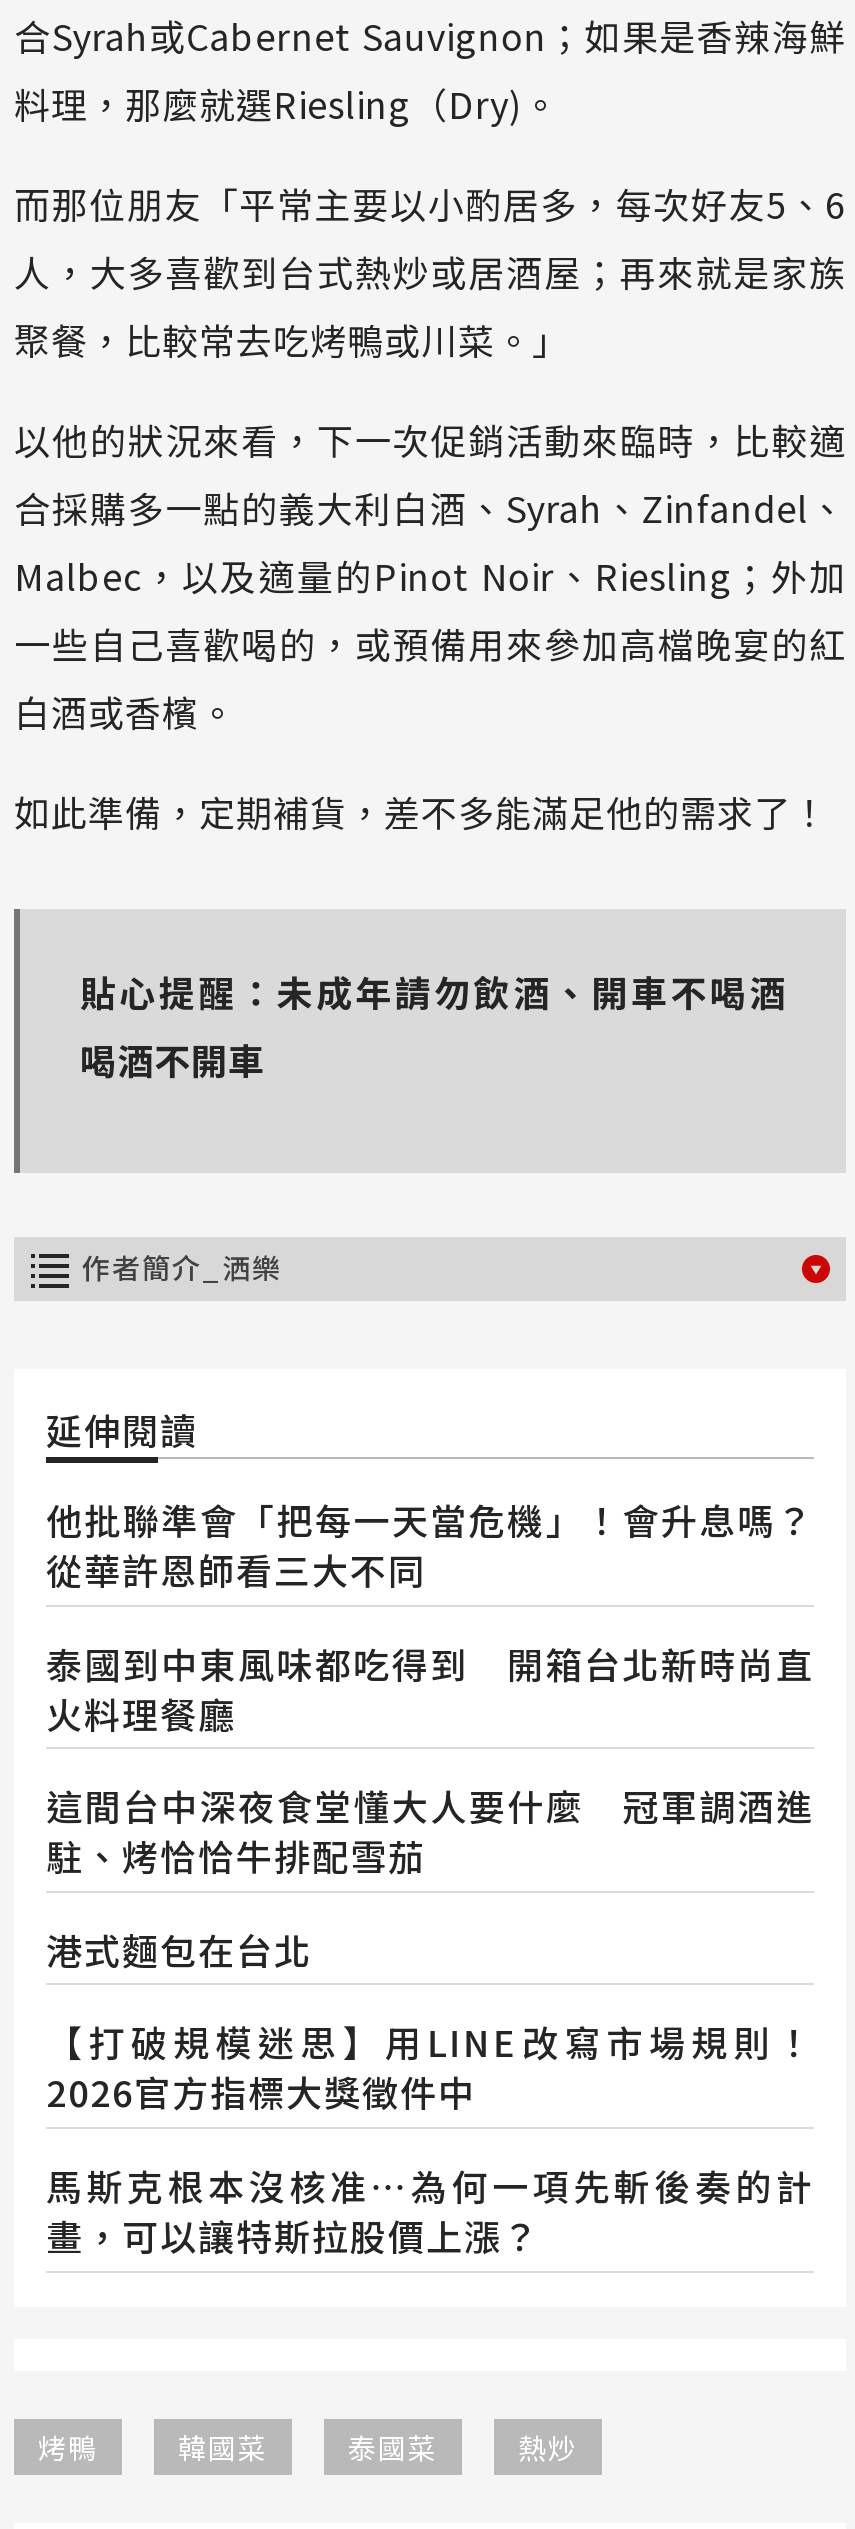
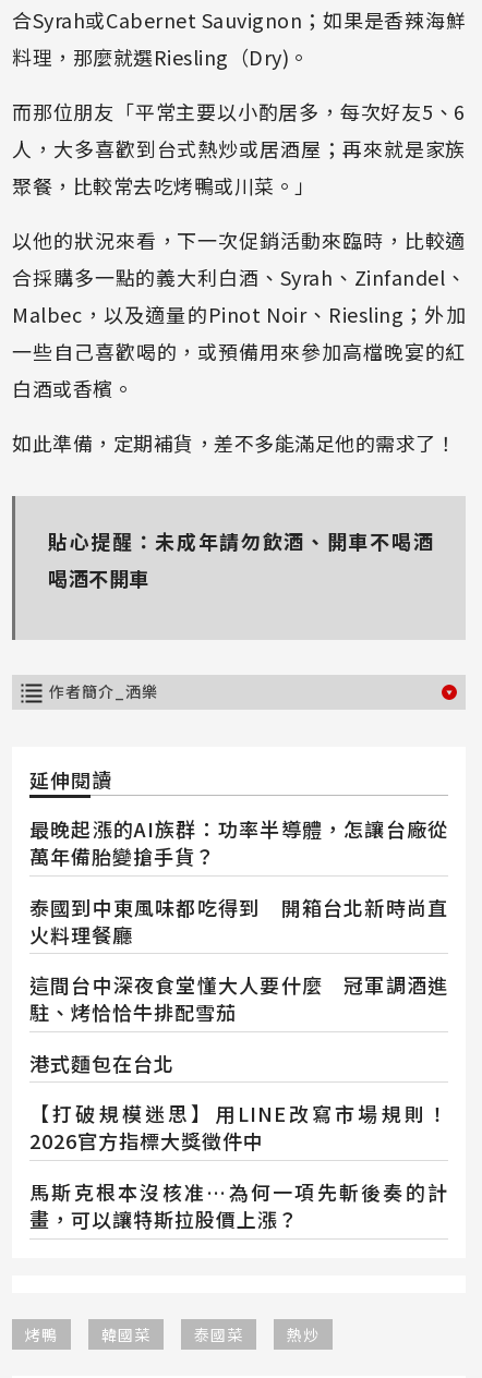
- 他批聯準會「把每一天當危機」！會升息嗎？
- 從華許恩師看三大不同
+ 最晚起漲的AI族群：功率半導體，怎讓台廠從
+ 萬年備胎變搶手貨？
